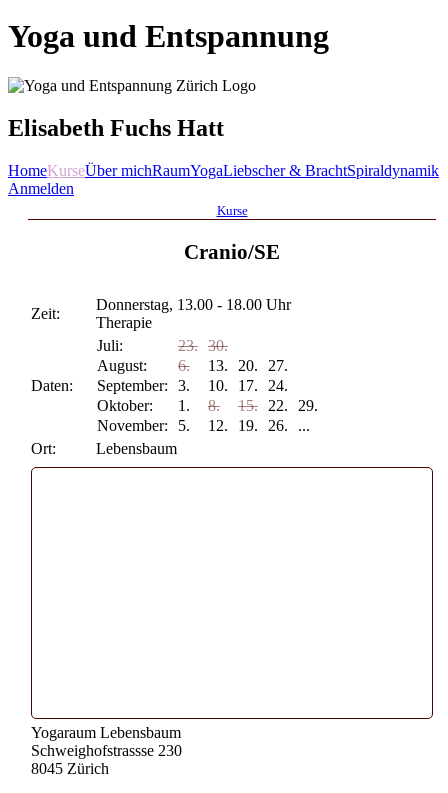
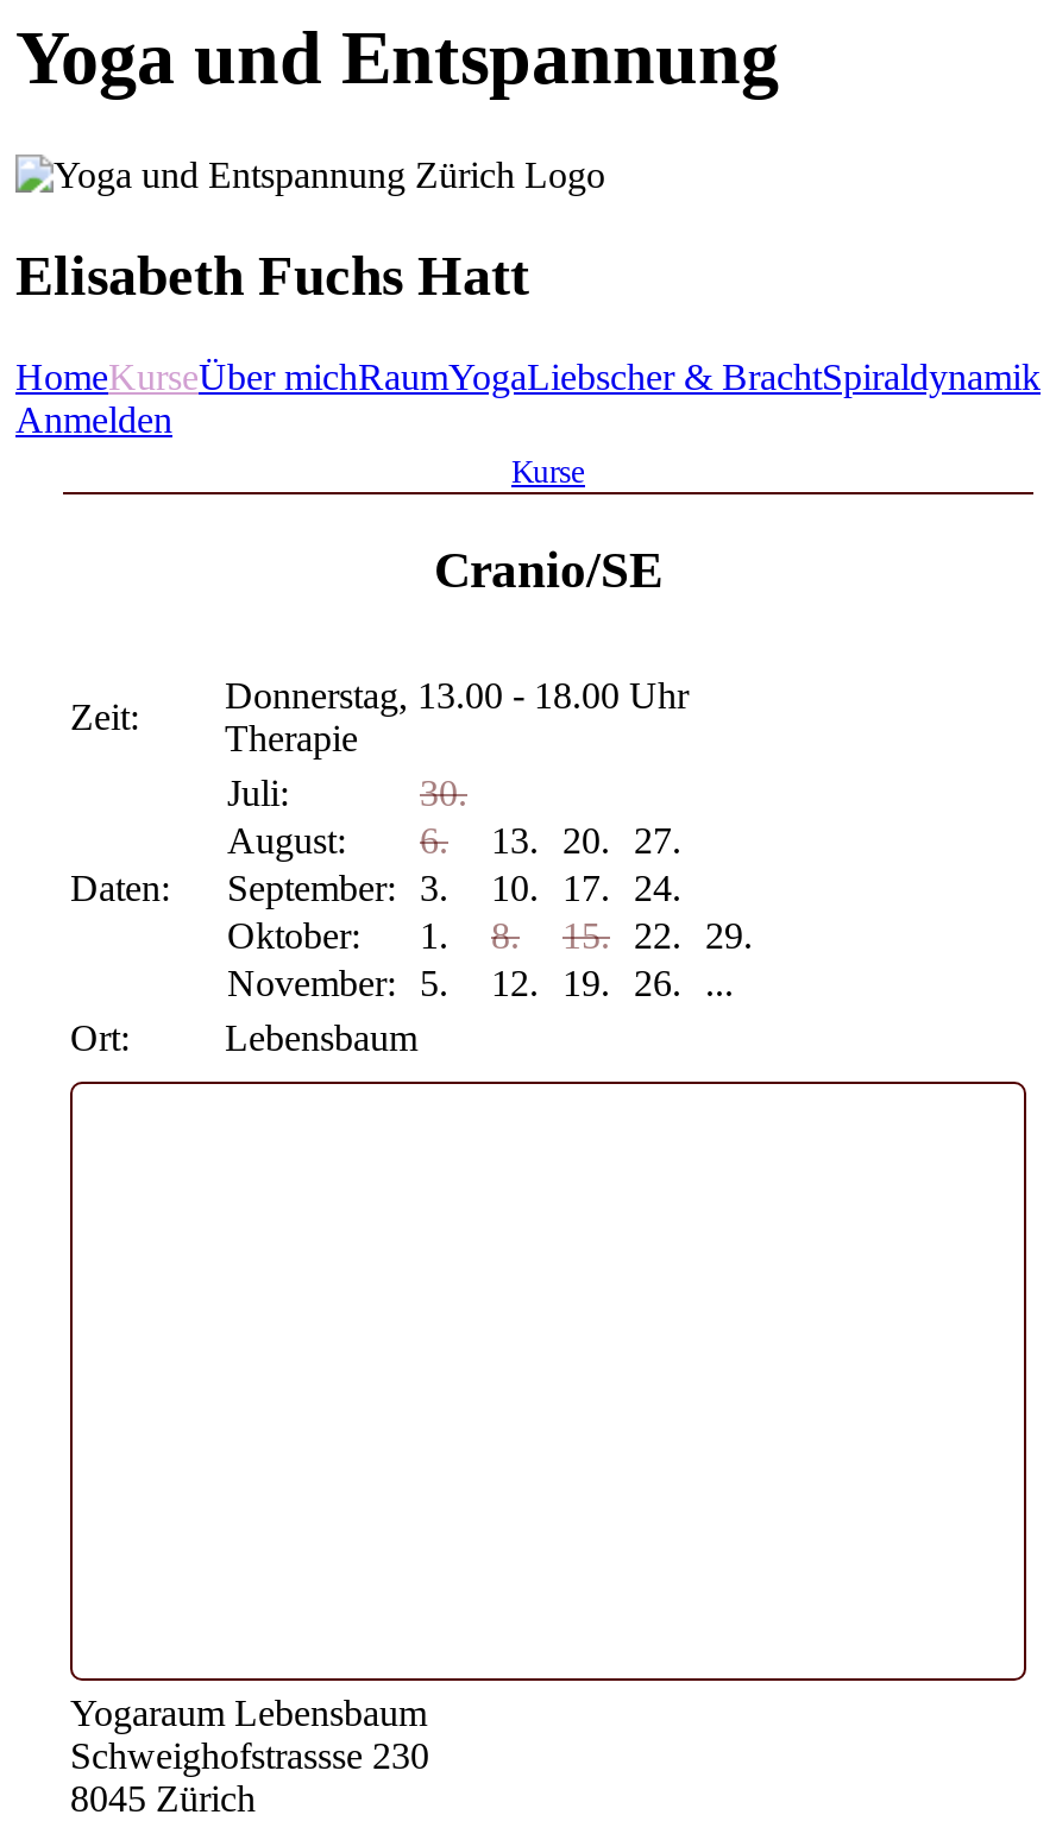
- 23. 30.
+ 30.
